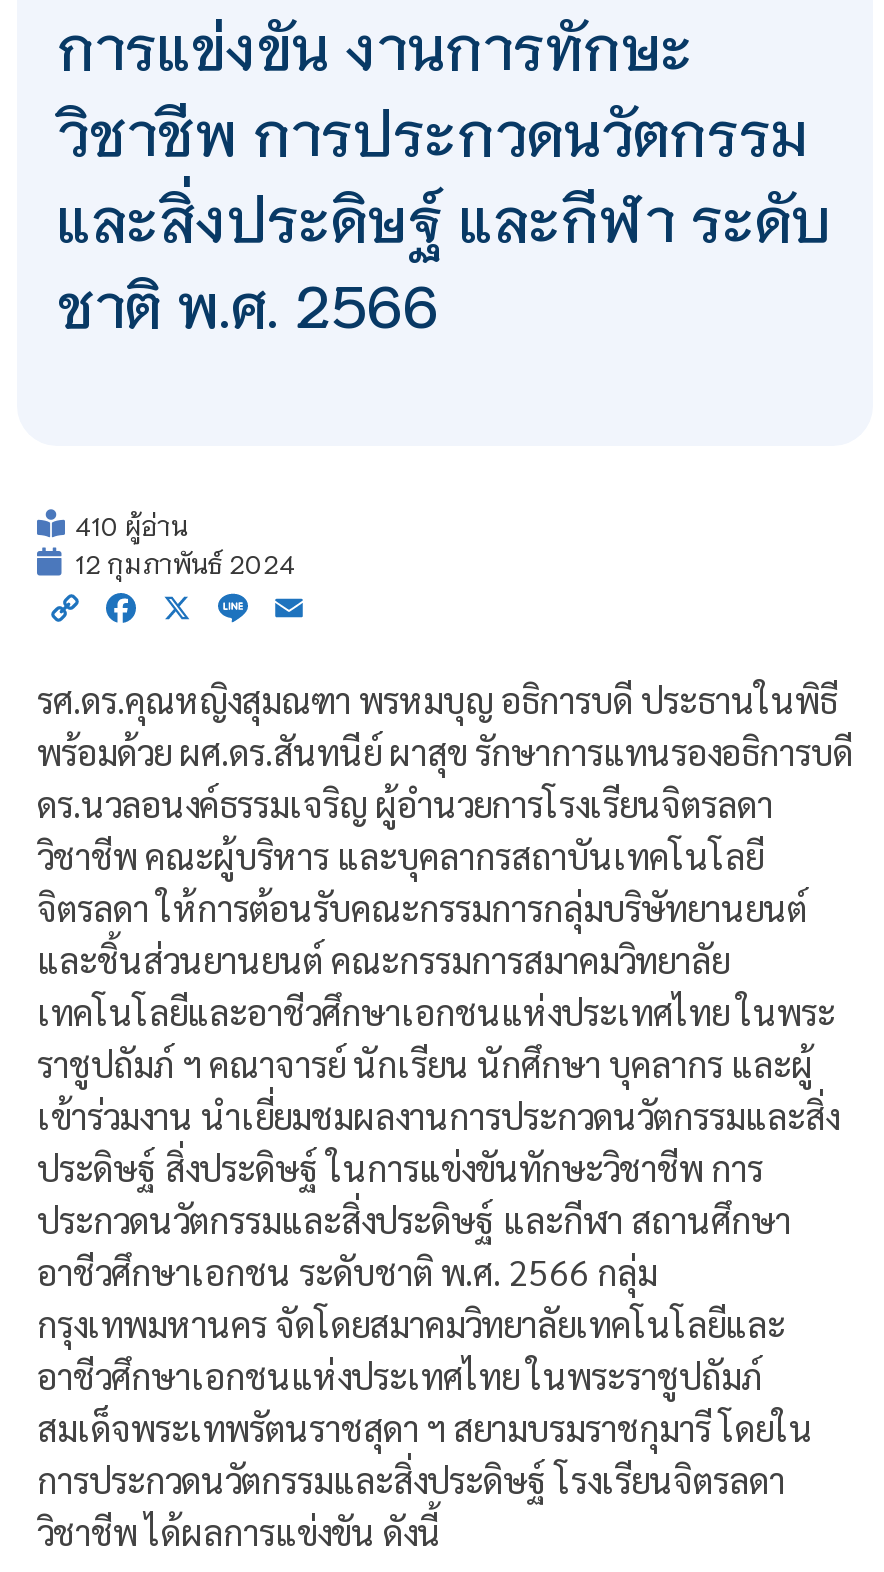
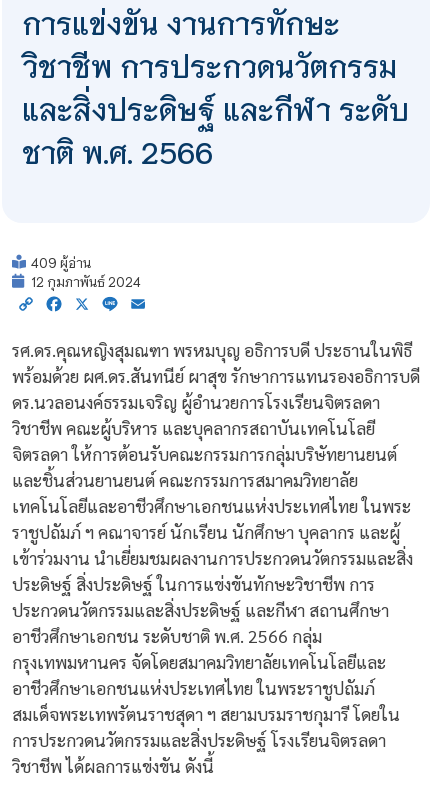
- 410 ผู้อ่าน
+ 409 ผู้อ่าน
